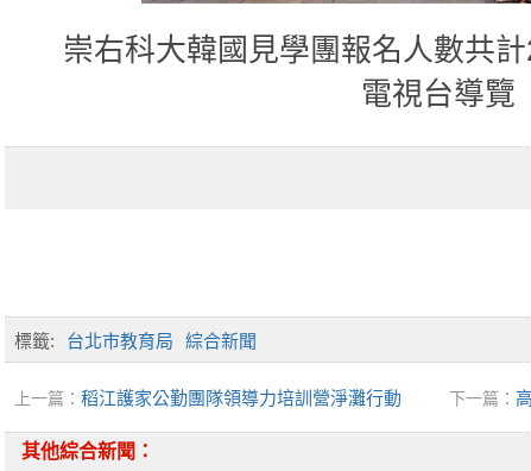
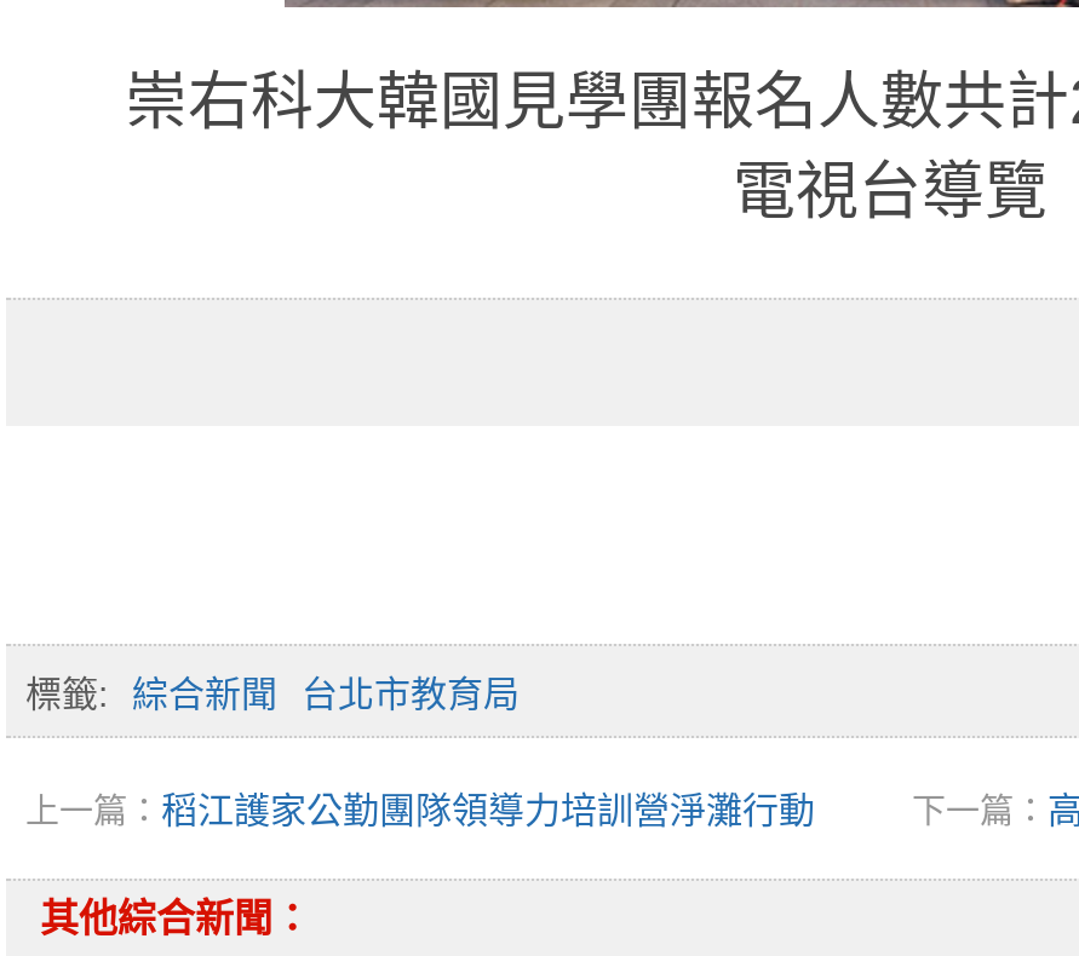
- 標籤: 台北市教育局 綜合新聞
+ 標籤: 綜合新聞 台北市教育局
